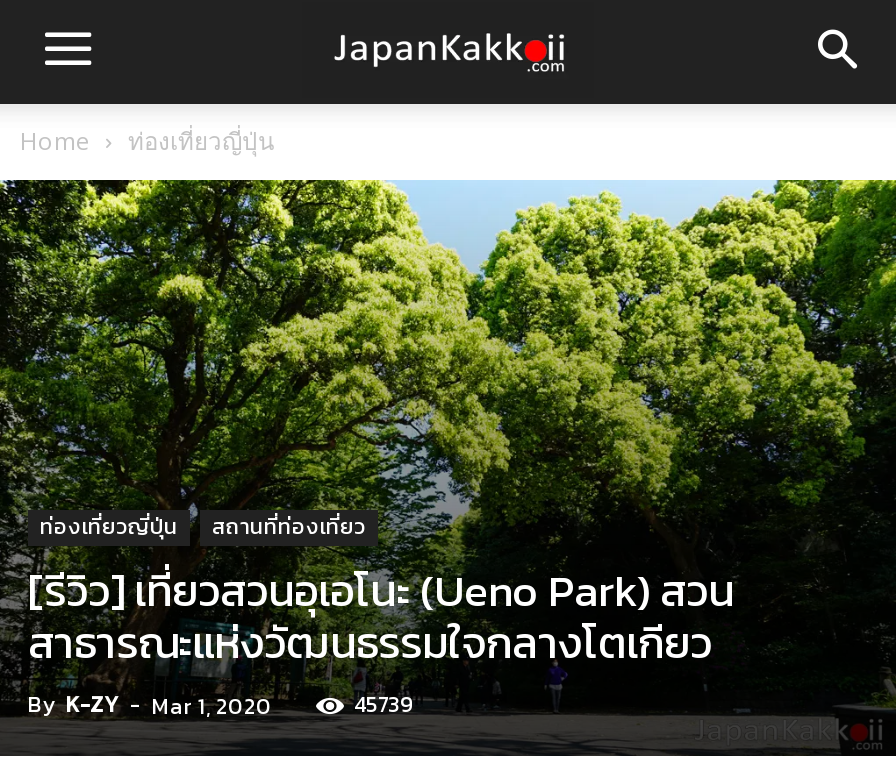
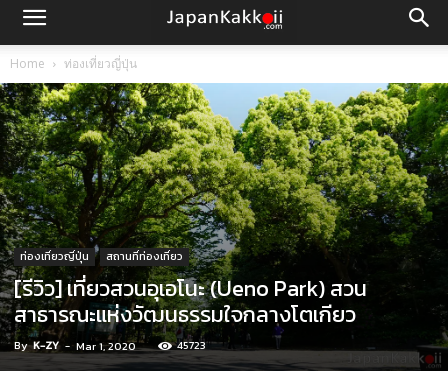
- 45739
+ 45723
